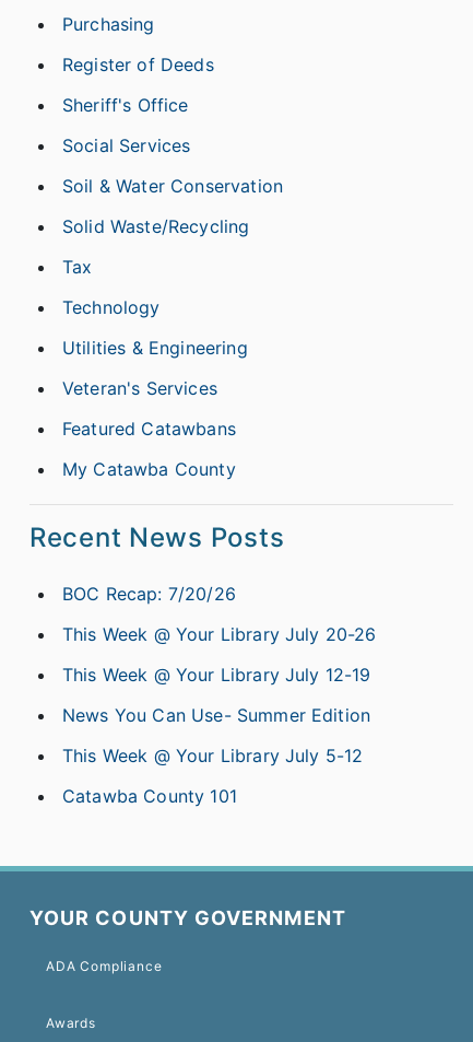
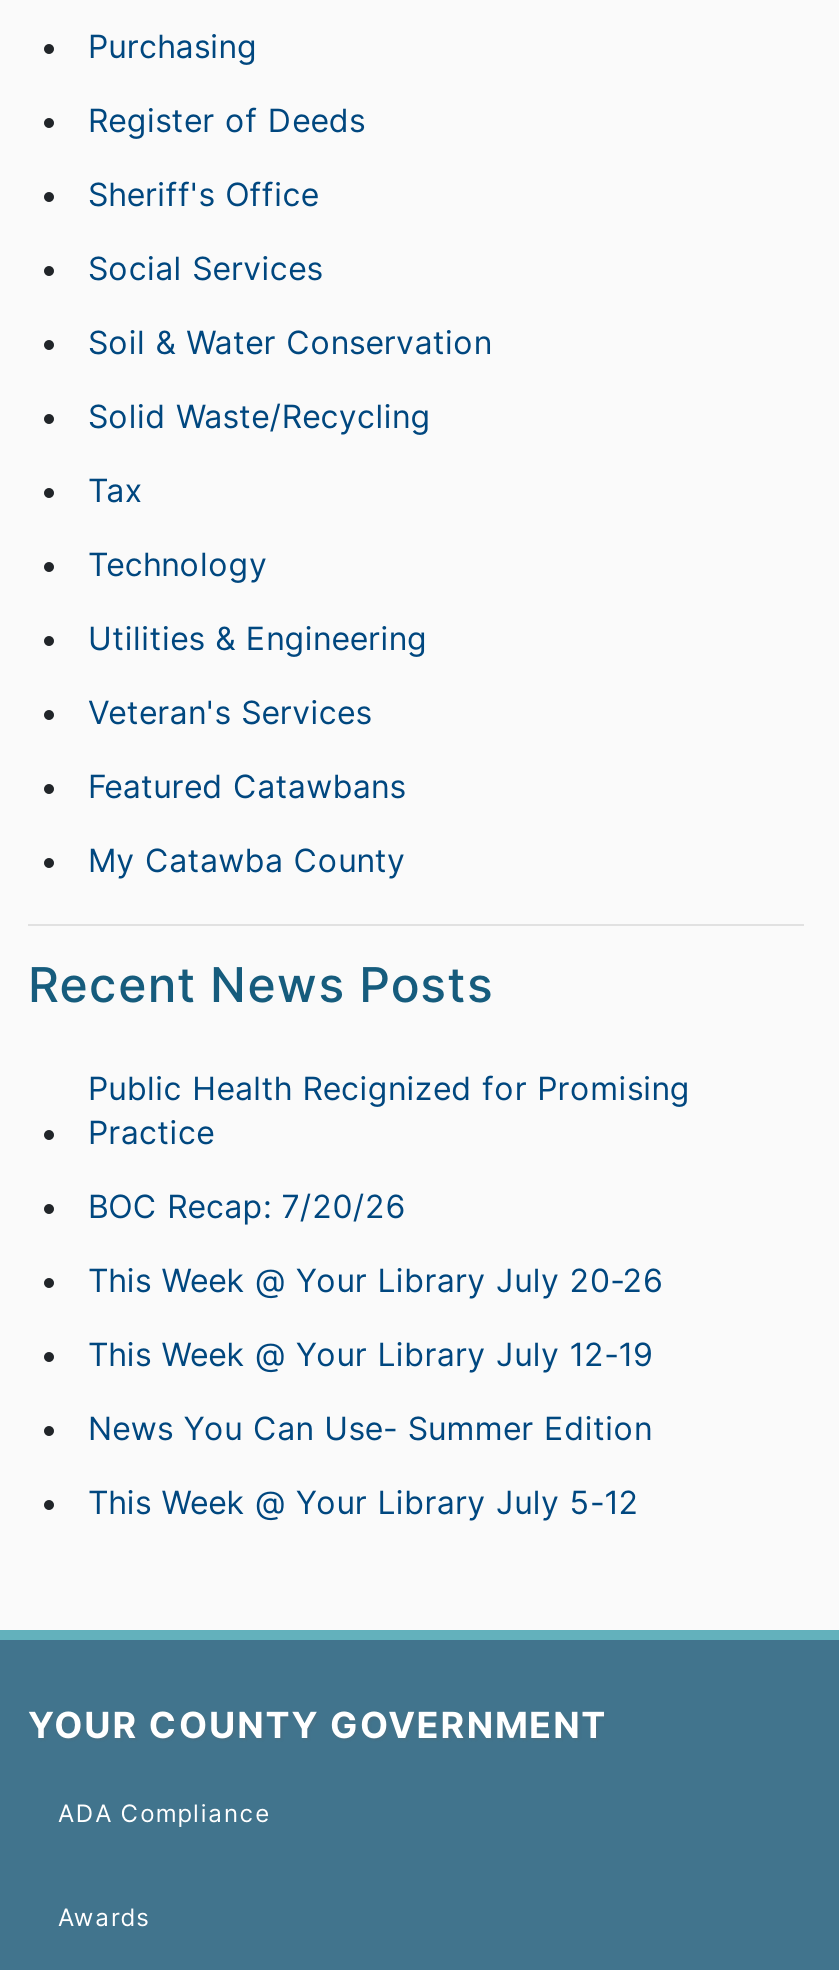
+ Public Health Recignized for Promising
+ Practice

moved down: BOC Recap: 7/20/26 | This Week @ Your Library July 20-26 | This Week @ Your Library July 12-19 | News You Can Use- Summer Edition | This Week @ Your Library July 5-12

- Catawba County 101
